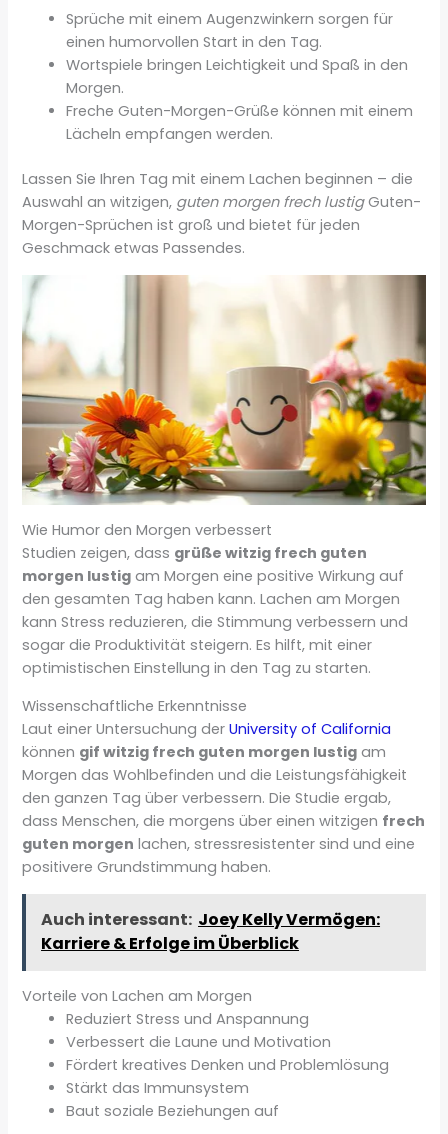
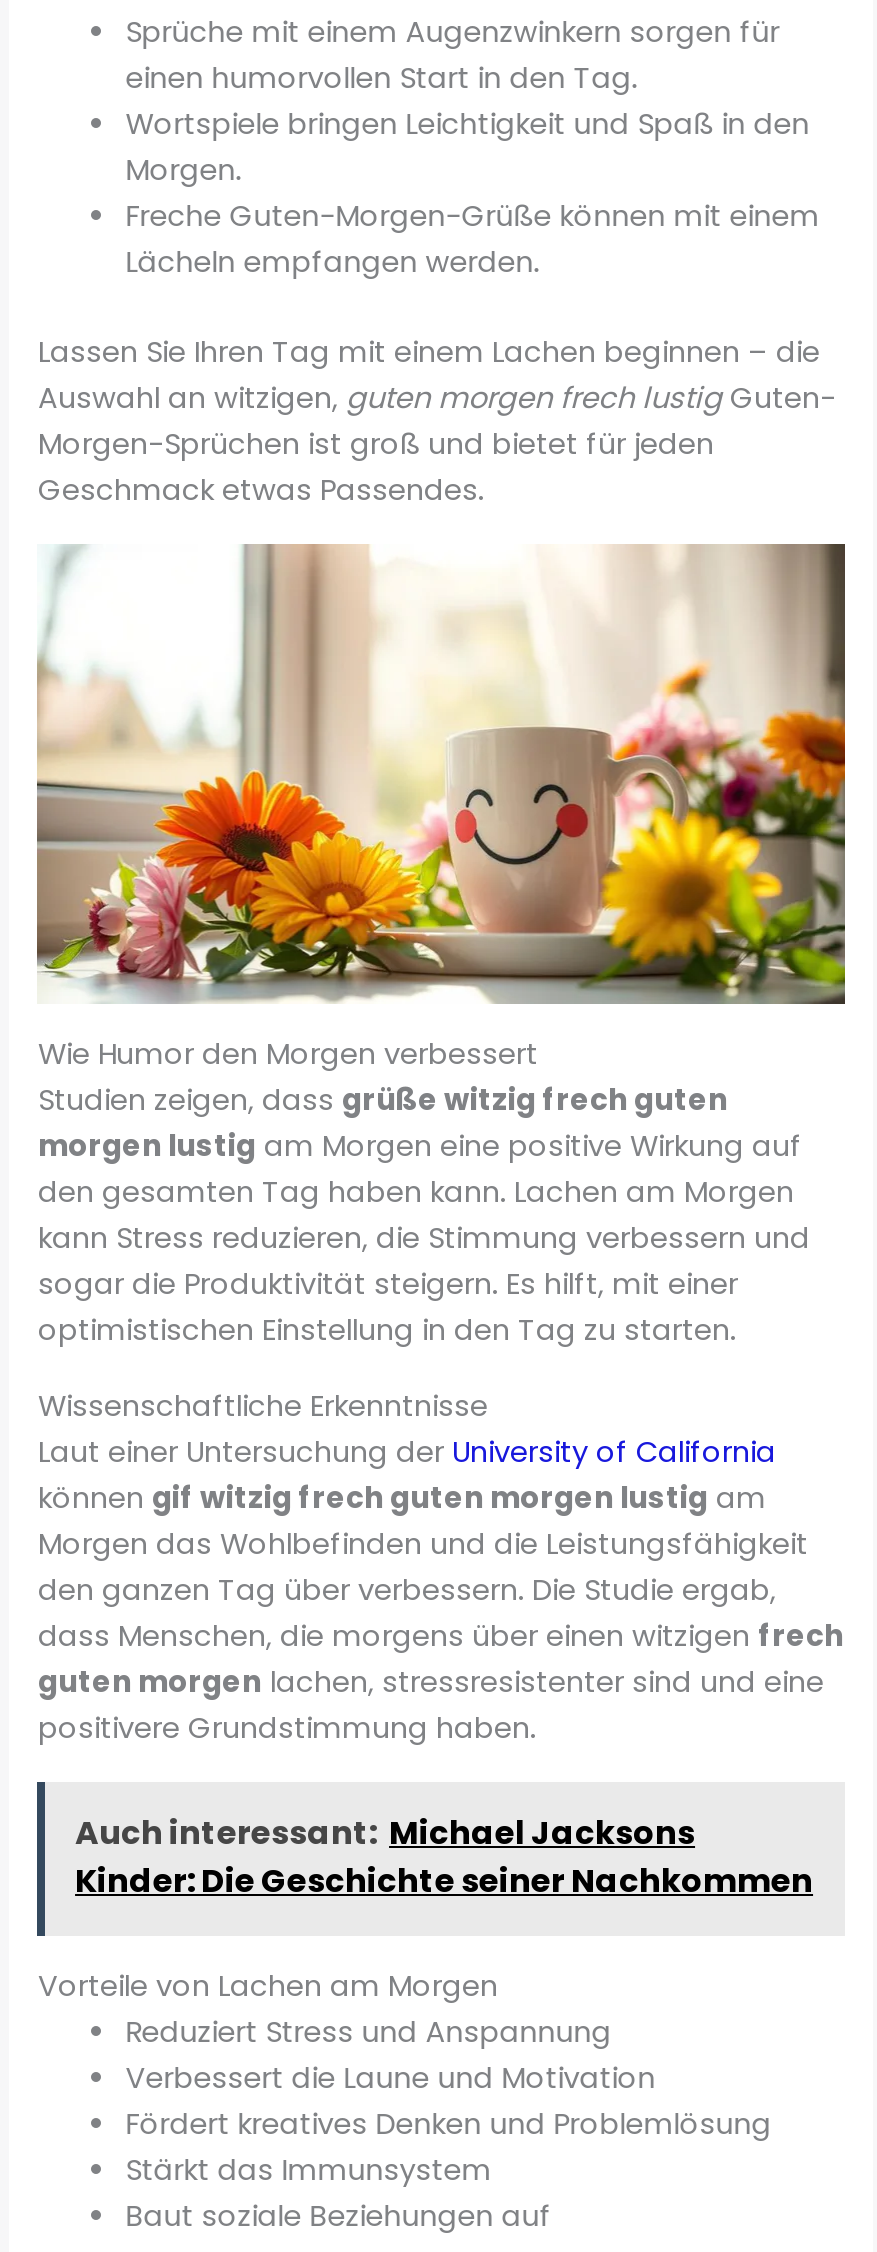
- Auch interessant: Joey Kelly Vermögen:
- Karriere & Erfolge im Überblick
+ Auch interessant: Michael Jacksons
+ Kinder: Die Geschichte seiner Nachkommen
